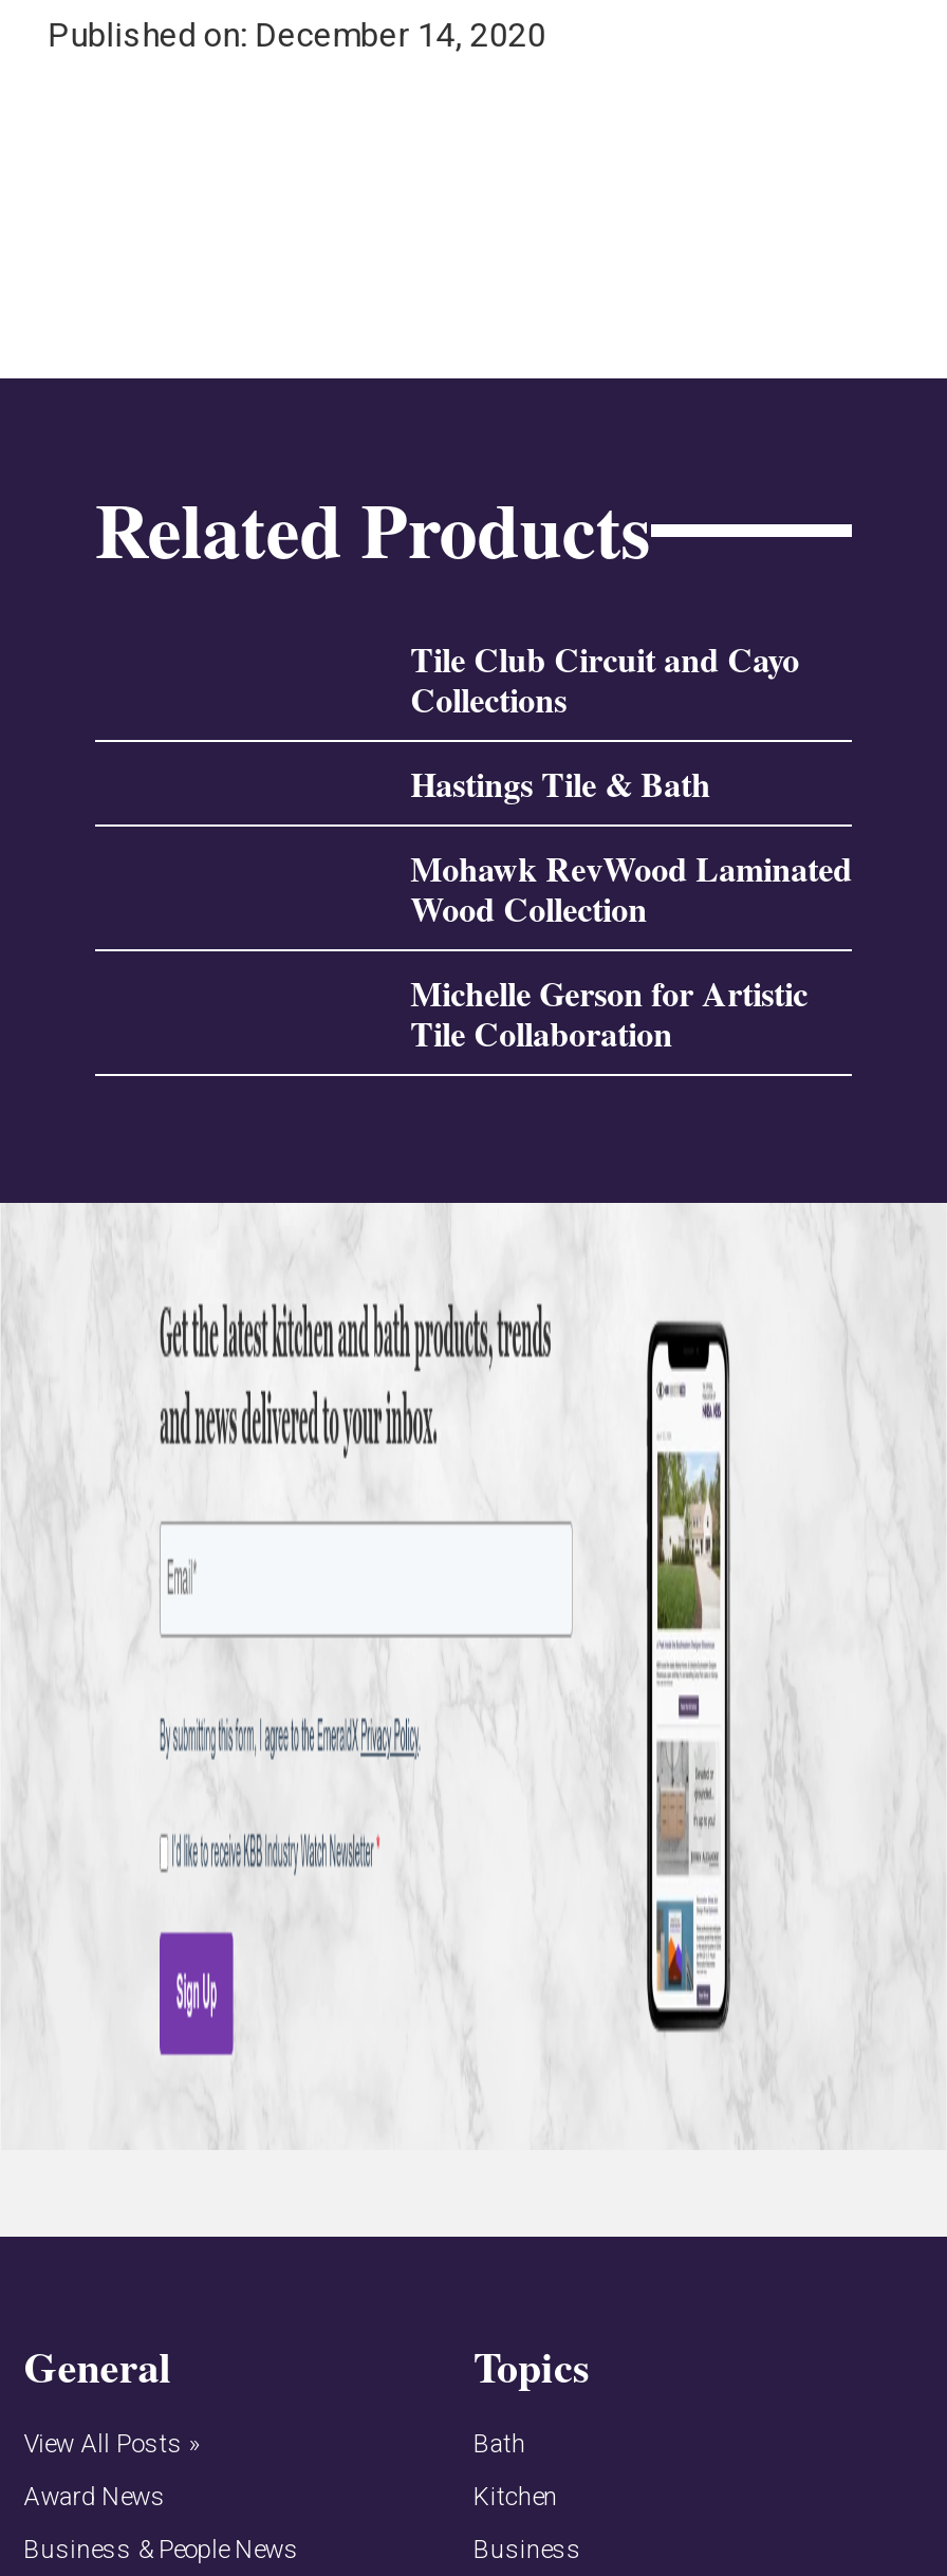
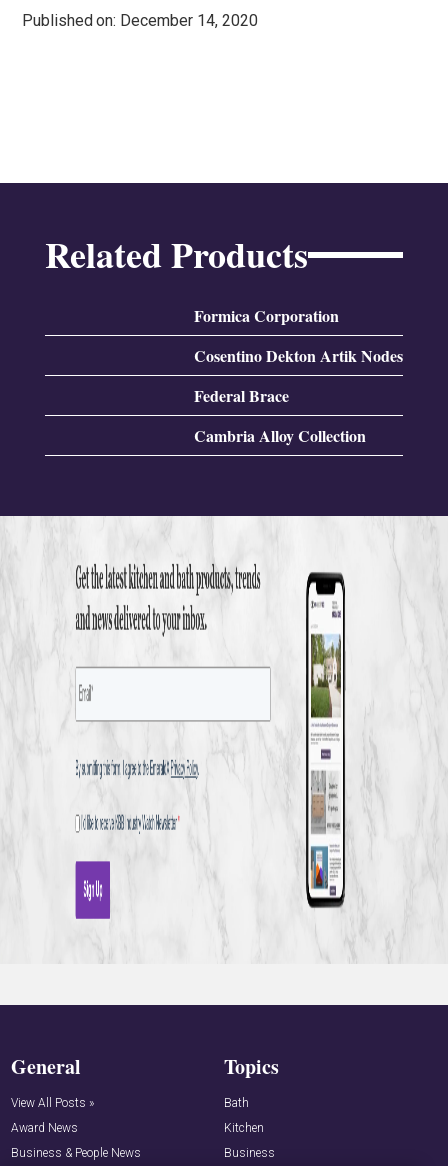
- Tile Club Circuit and Cayo
- Collections
+ Formica Corporation

- Hastings Tile & Bath
+ Cosentino Dekton Artik Nodes

- Mohawk RevWood Laminated
- Wood Collection
+ Federal Brace

- Michelle Gerson for Artistic
- Tile Collaboration
+ Cambria Alloy Collection
